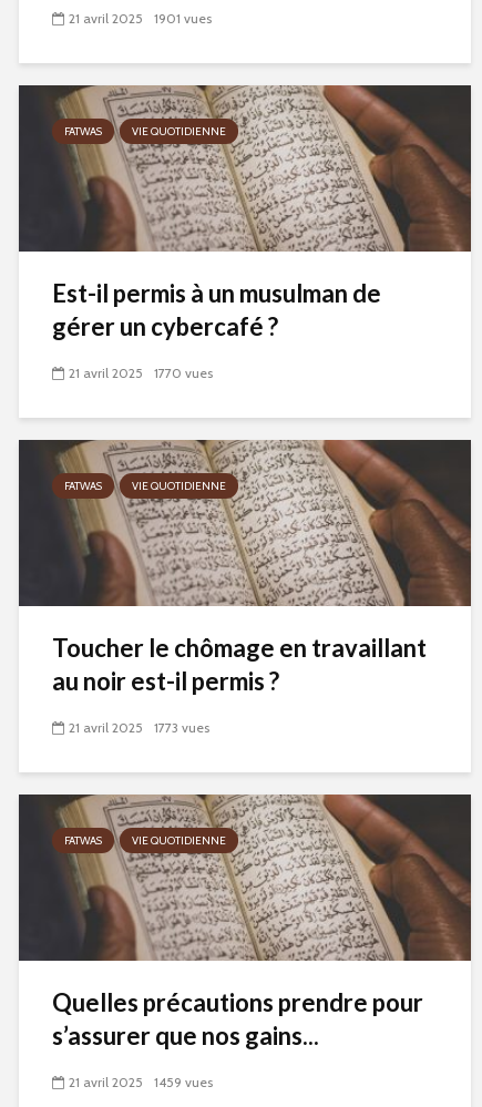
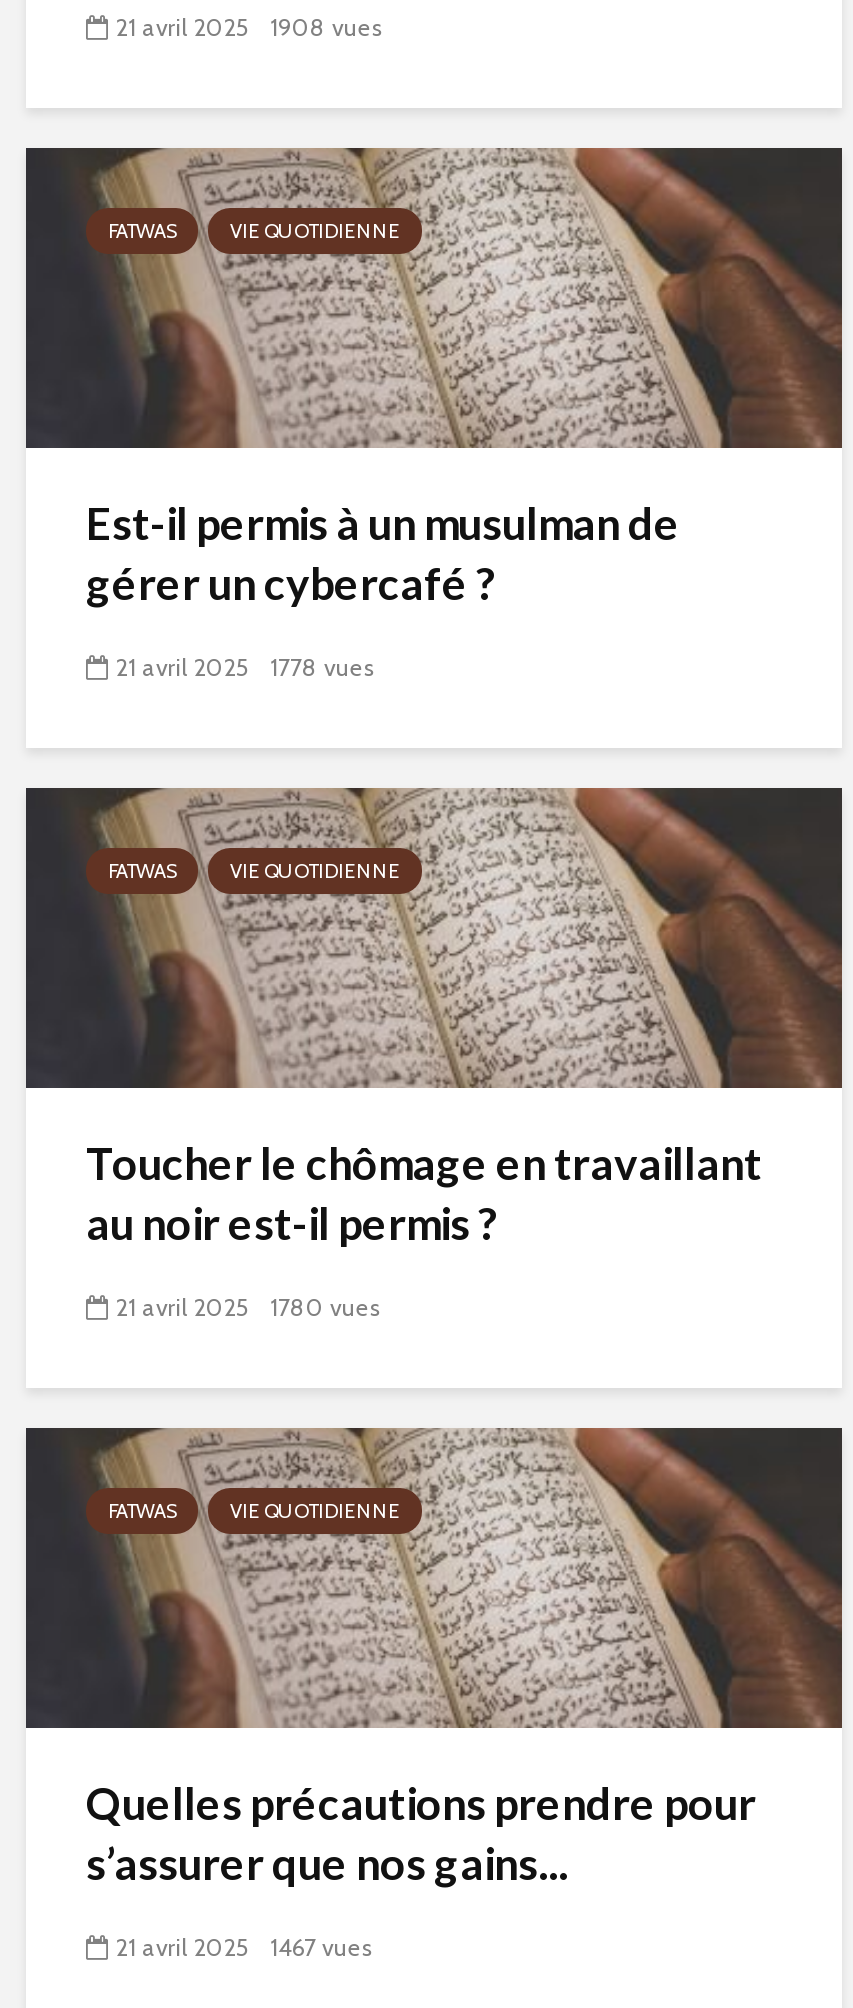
- 21 avril 2025 1901 vues
+ 21 avril 2025 1908 vues

- 21 avril 2025 1770 vues
+ 21 avril 2025 1778 vues

- 21 avril 2025 1773 vues
+ 21 avril 2025 1780 vues

- 21 avril 2025 1459 vues
+ 21 avril 2025 1467 vues
